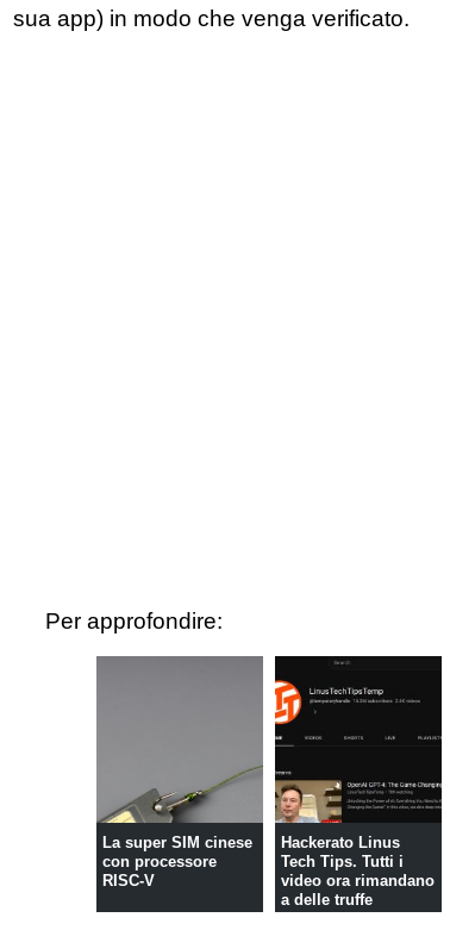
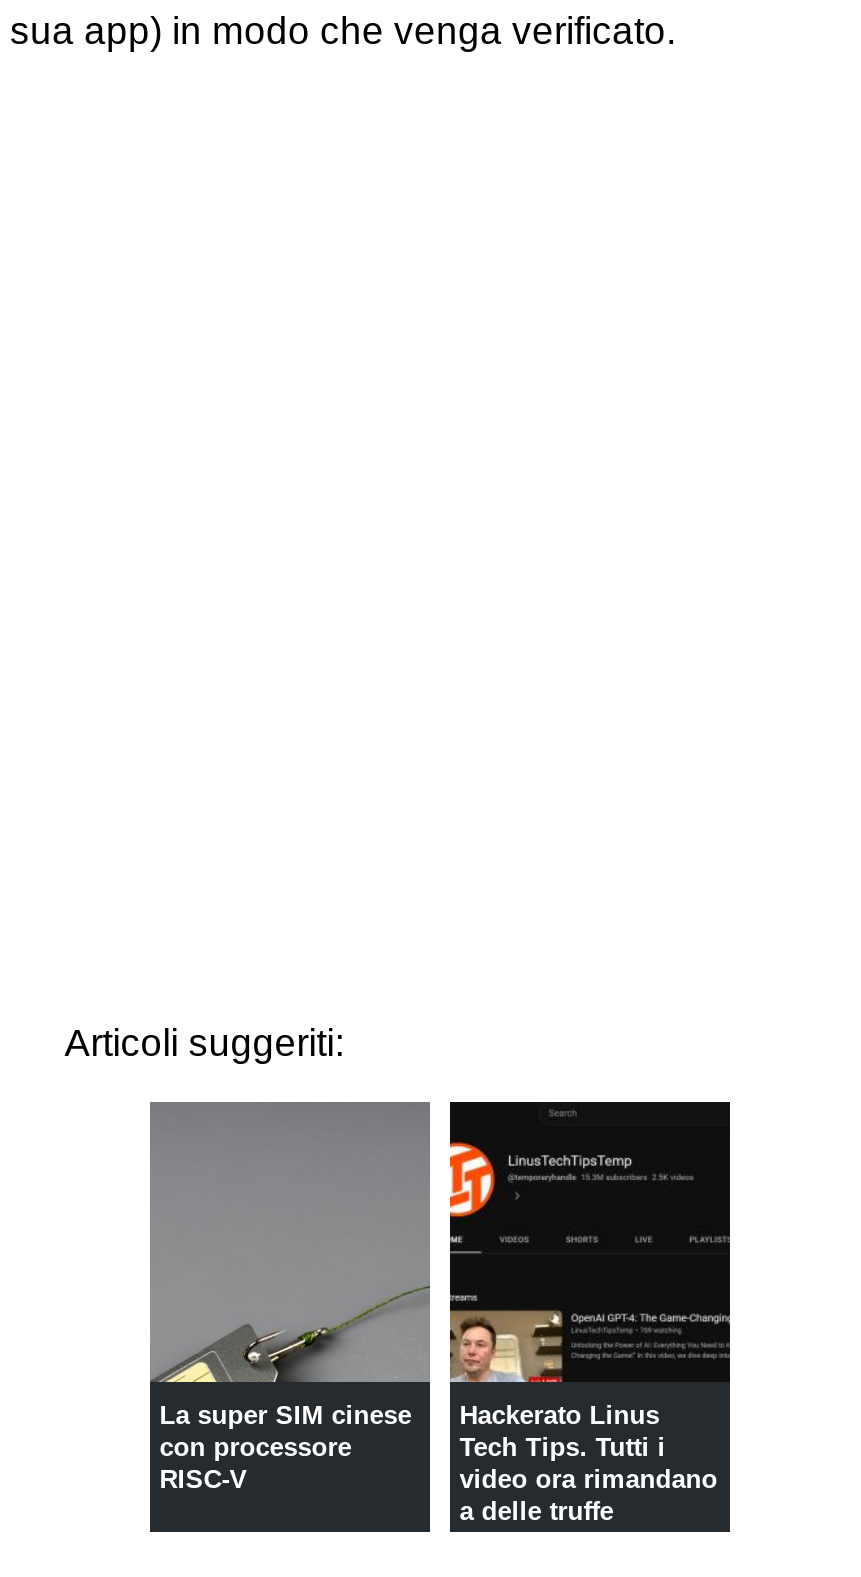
- Per approfondire:
+ Articoli suggeriti:
